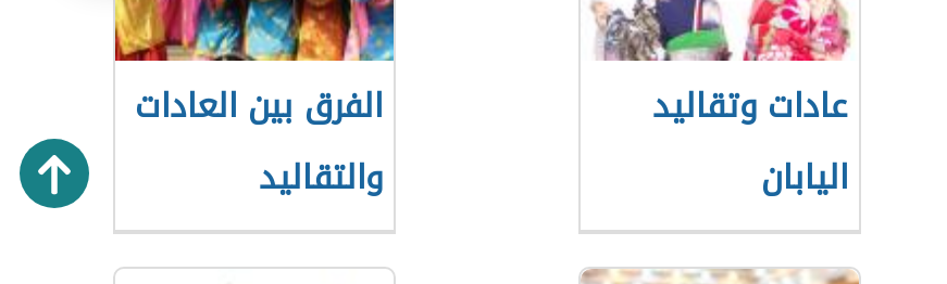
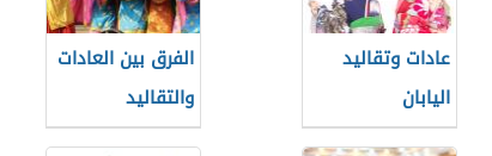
- [image]
